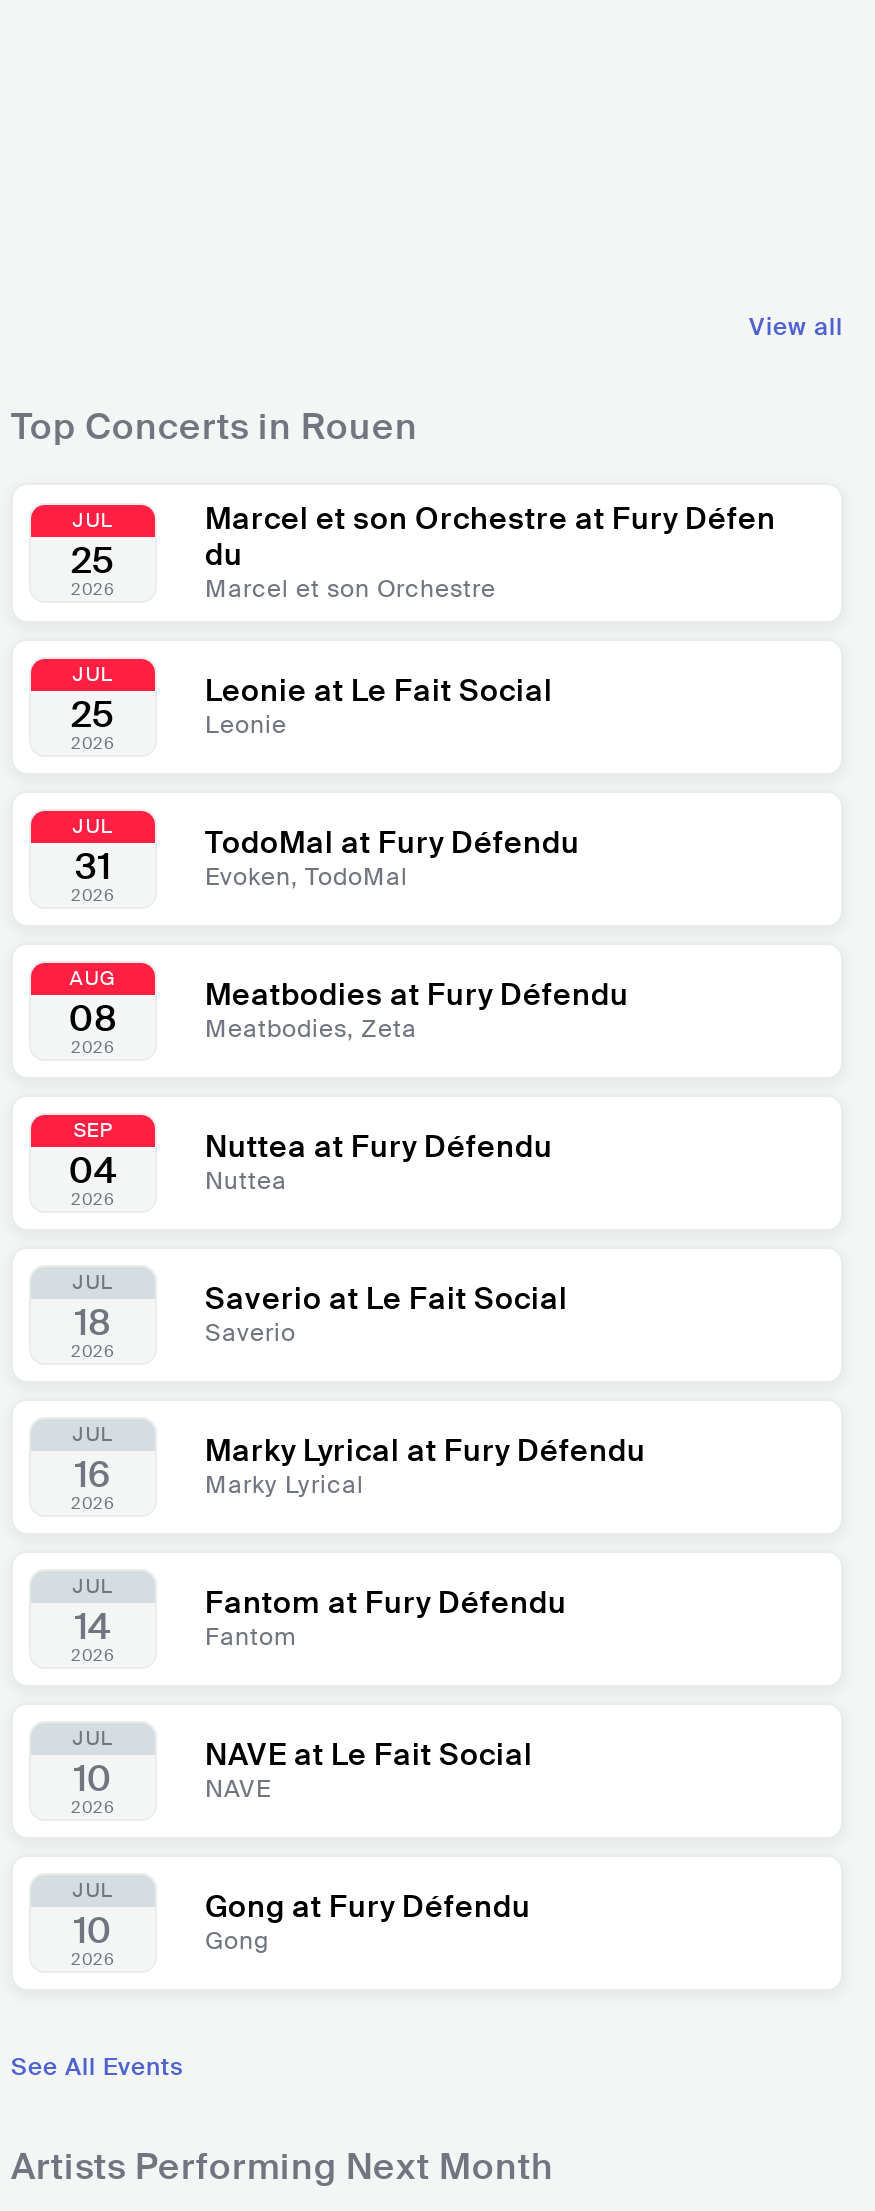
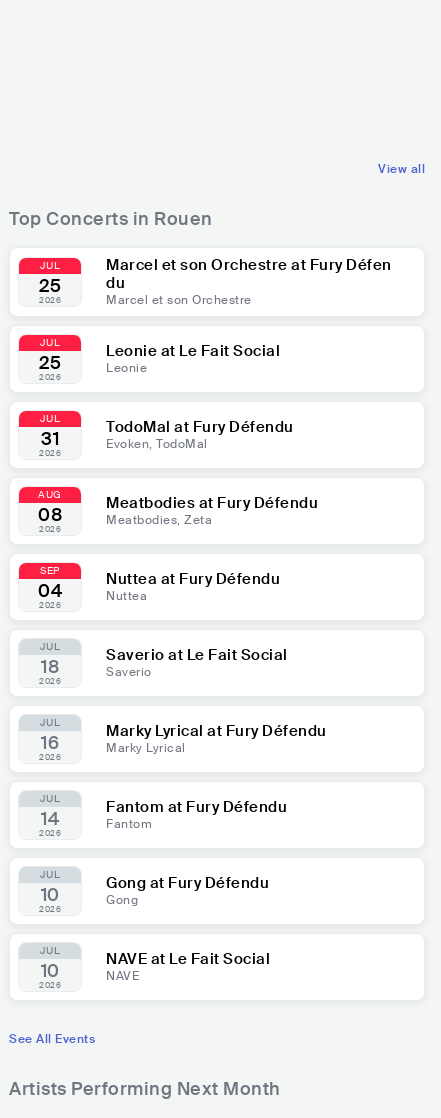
moved down: NAVE at Le Fait Social | NAVE

moved up: Gong at Fury Défendu | Gong
